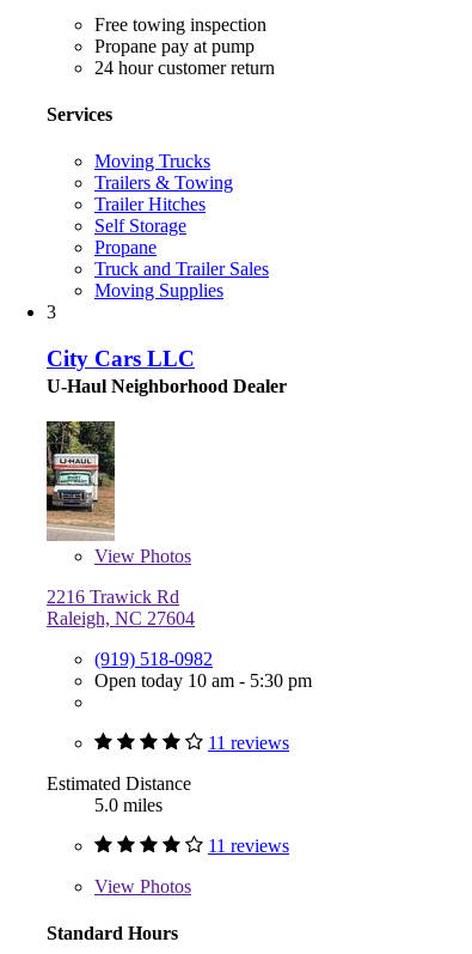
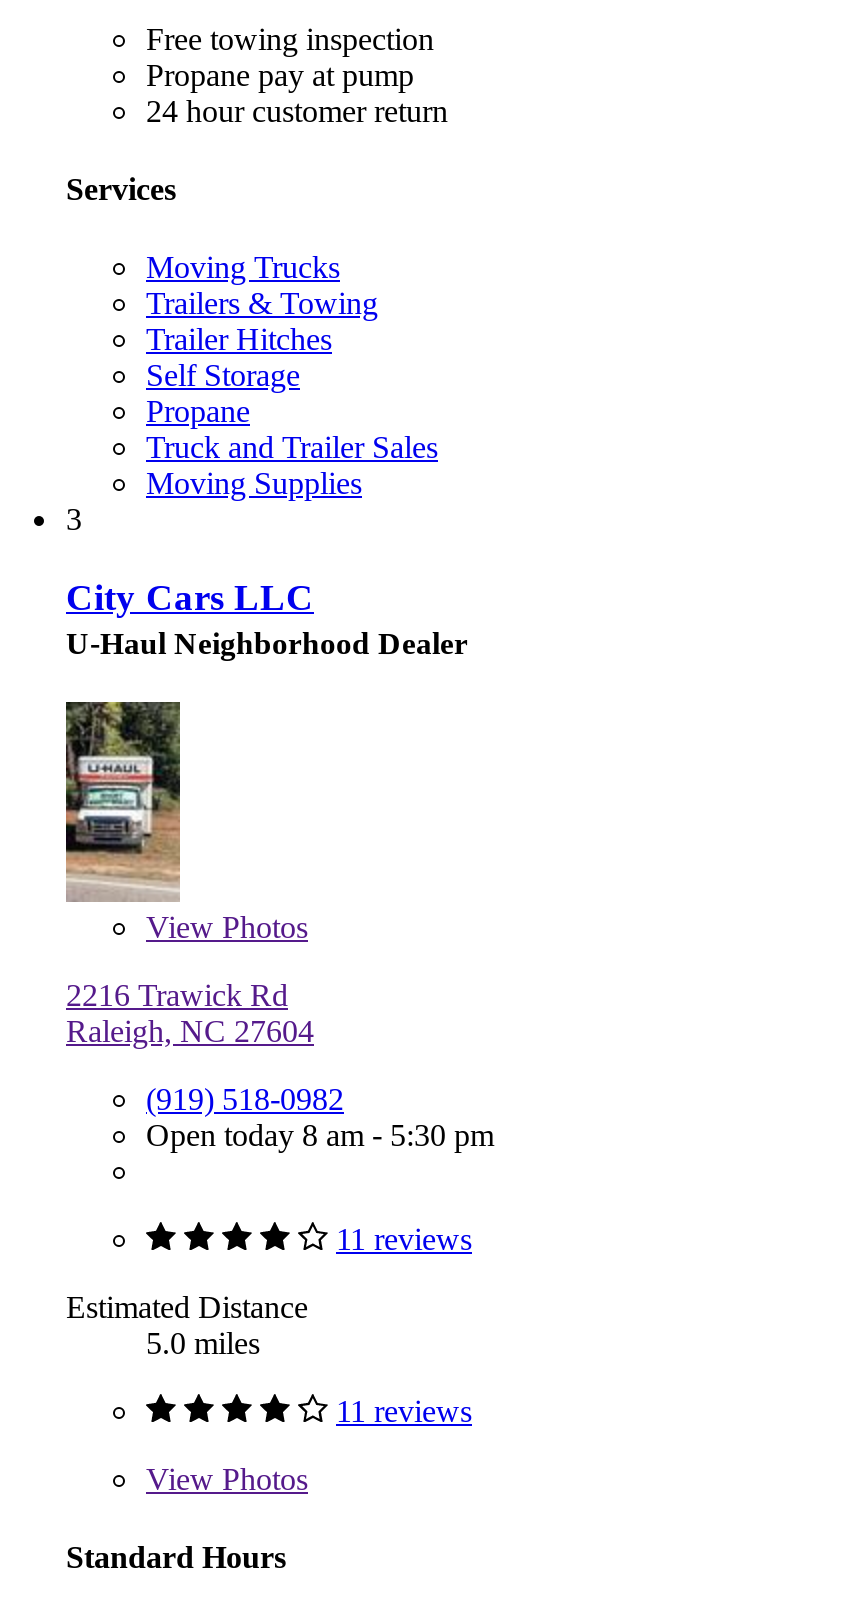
- Open today 10 am - 5:30 pm
+ Open today 8 am - 5:30 pm
